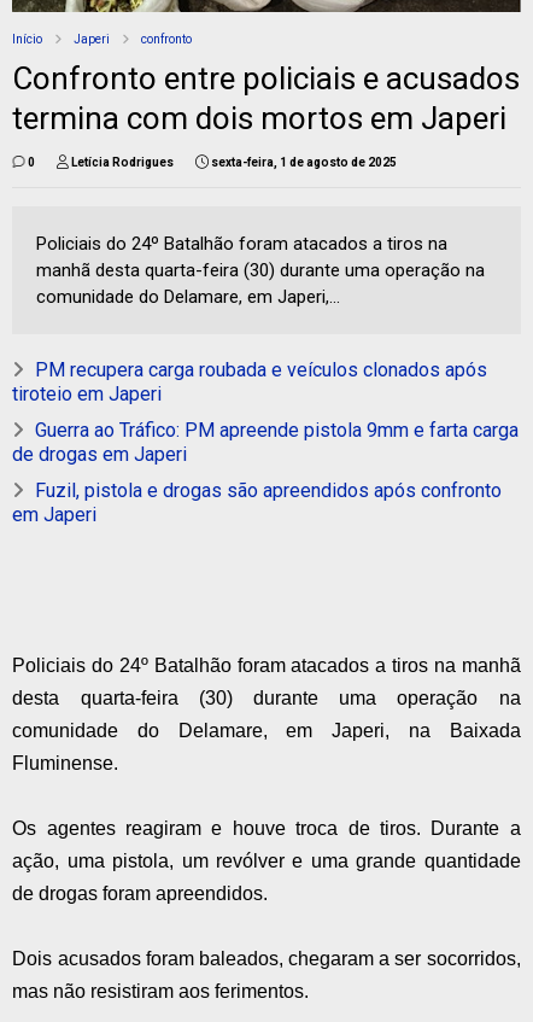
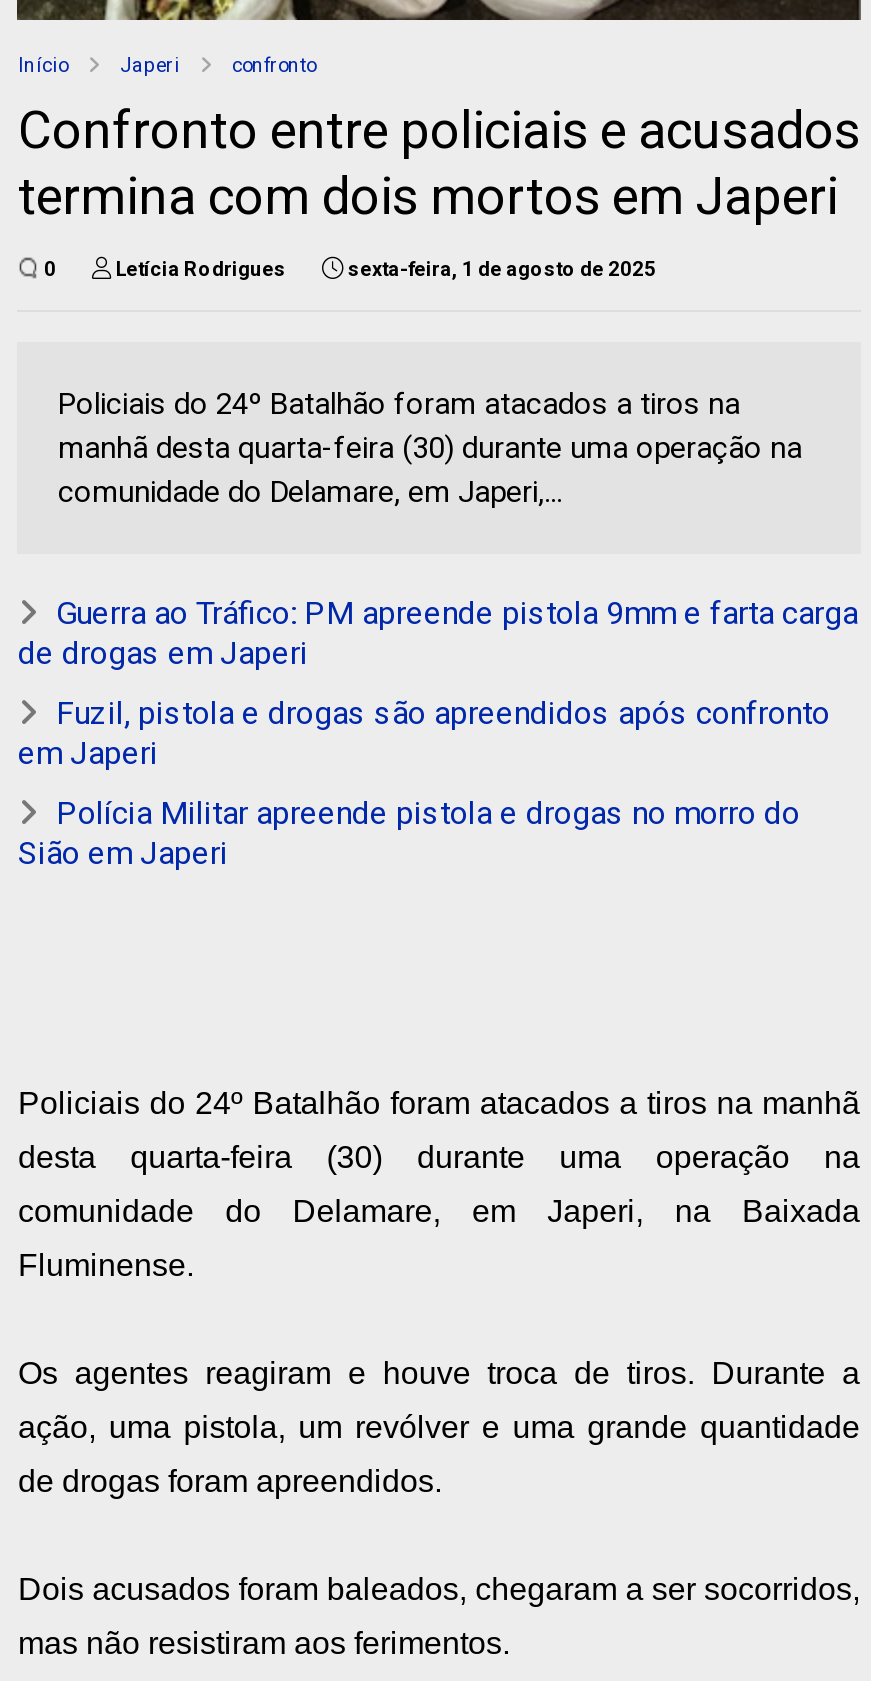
- PM recupera carga roubada e veículos clonados após
- tiroteio em Japeri

moved up: Guerra ao Tráfico: PM apreende pistola 9mm e farta carga | de drogas em Japeri | Fuzil, pistola e drogas são apreendidos após confronto | em Japeri

+ Polícia Militar apreende pistola e drogas no morro do
+ Sião em Japeri
